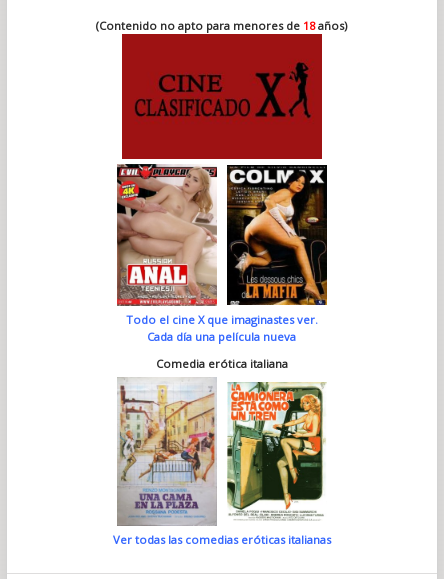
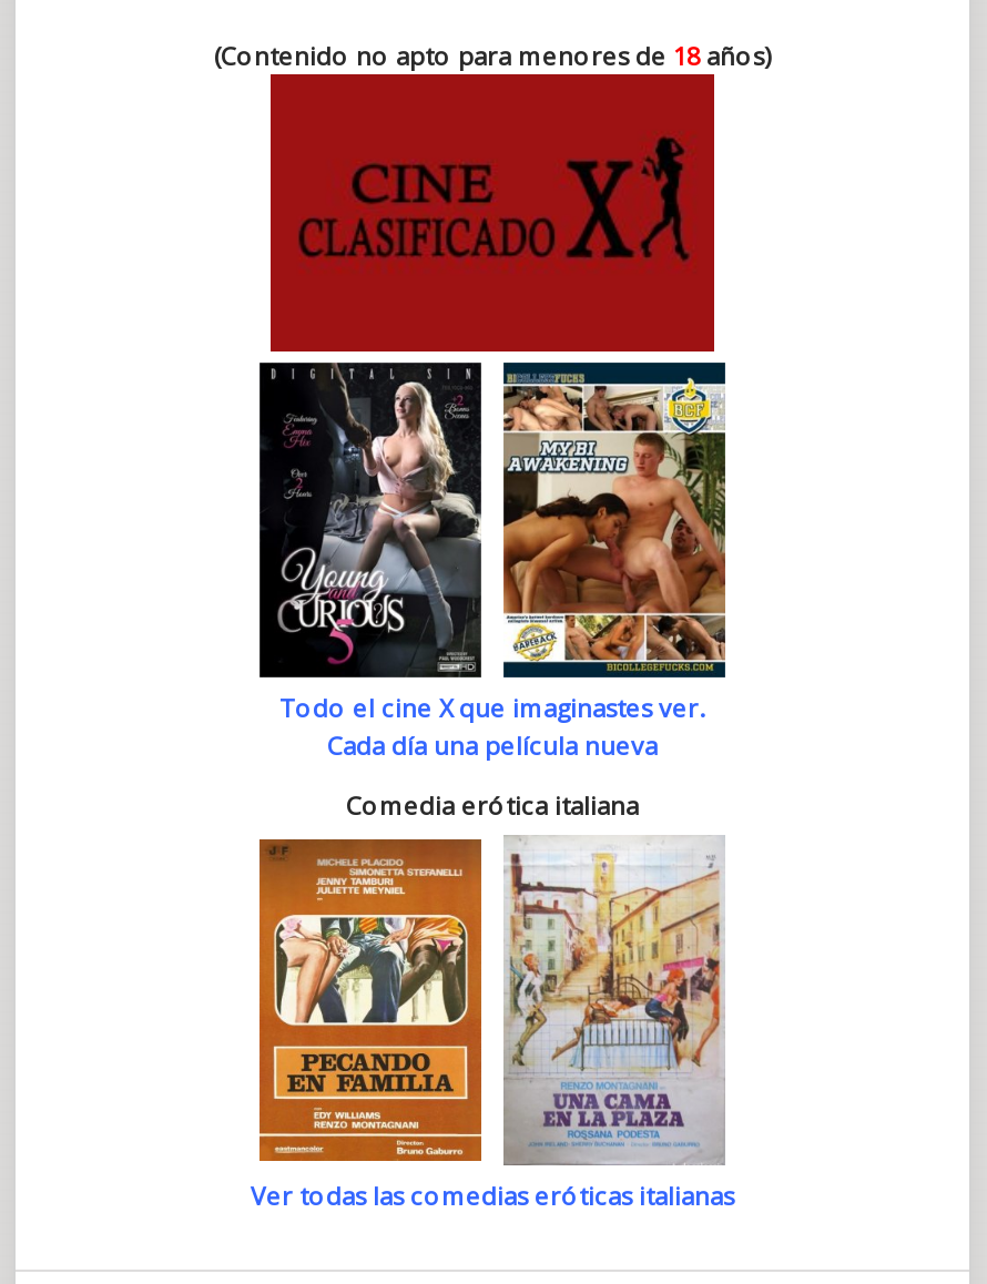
- [image]
+ [image]

- [image]
+ [image]

- [image]
+ [image]

- [image]
+ [image]
